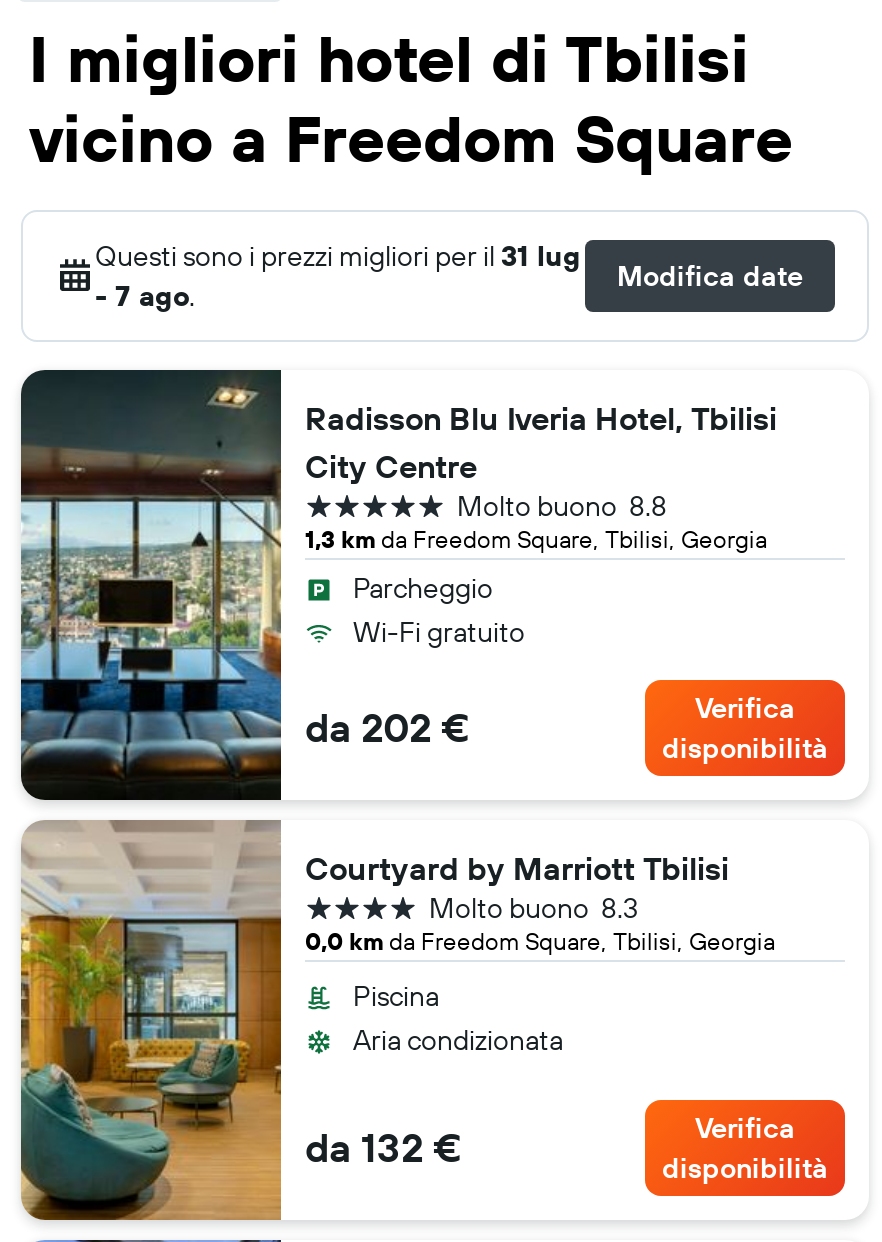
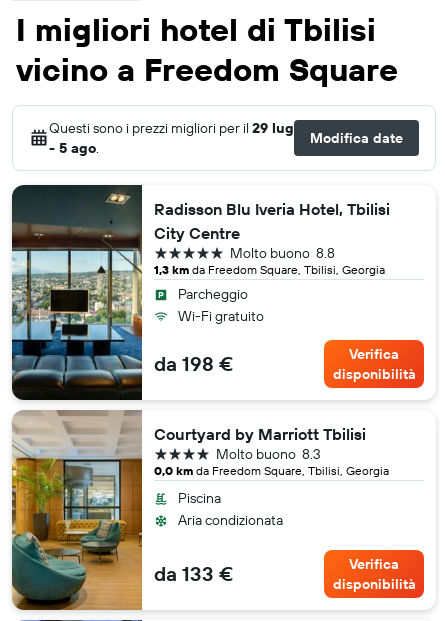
- Questi sono i prezzi migliori per il 31 lug
+ Questi sono i prezzi migliori per il 29 lug

- - 7 ago.
+ - 5 ago.

- da 202 €
+ da 198 €

- da 132 €
+ da 133 €
